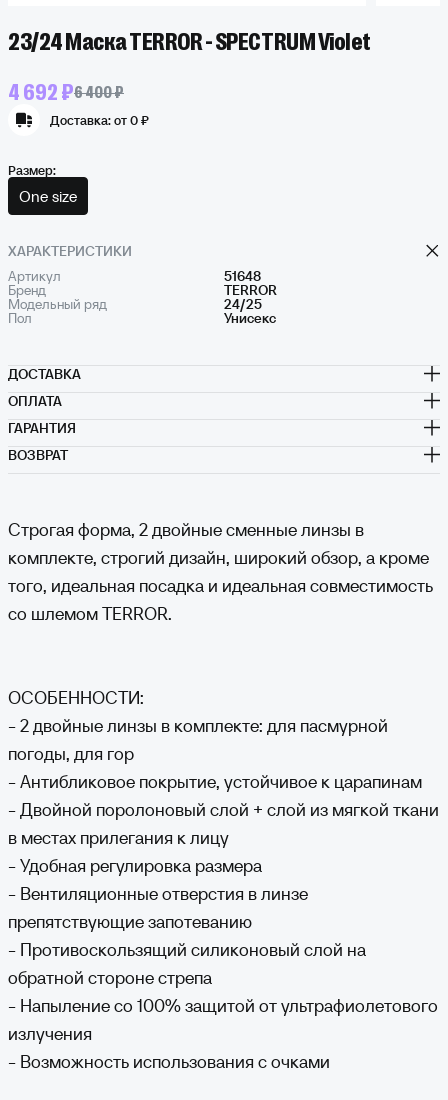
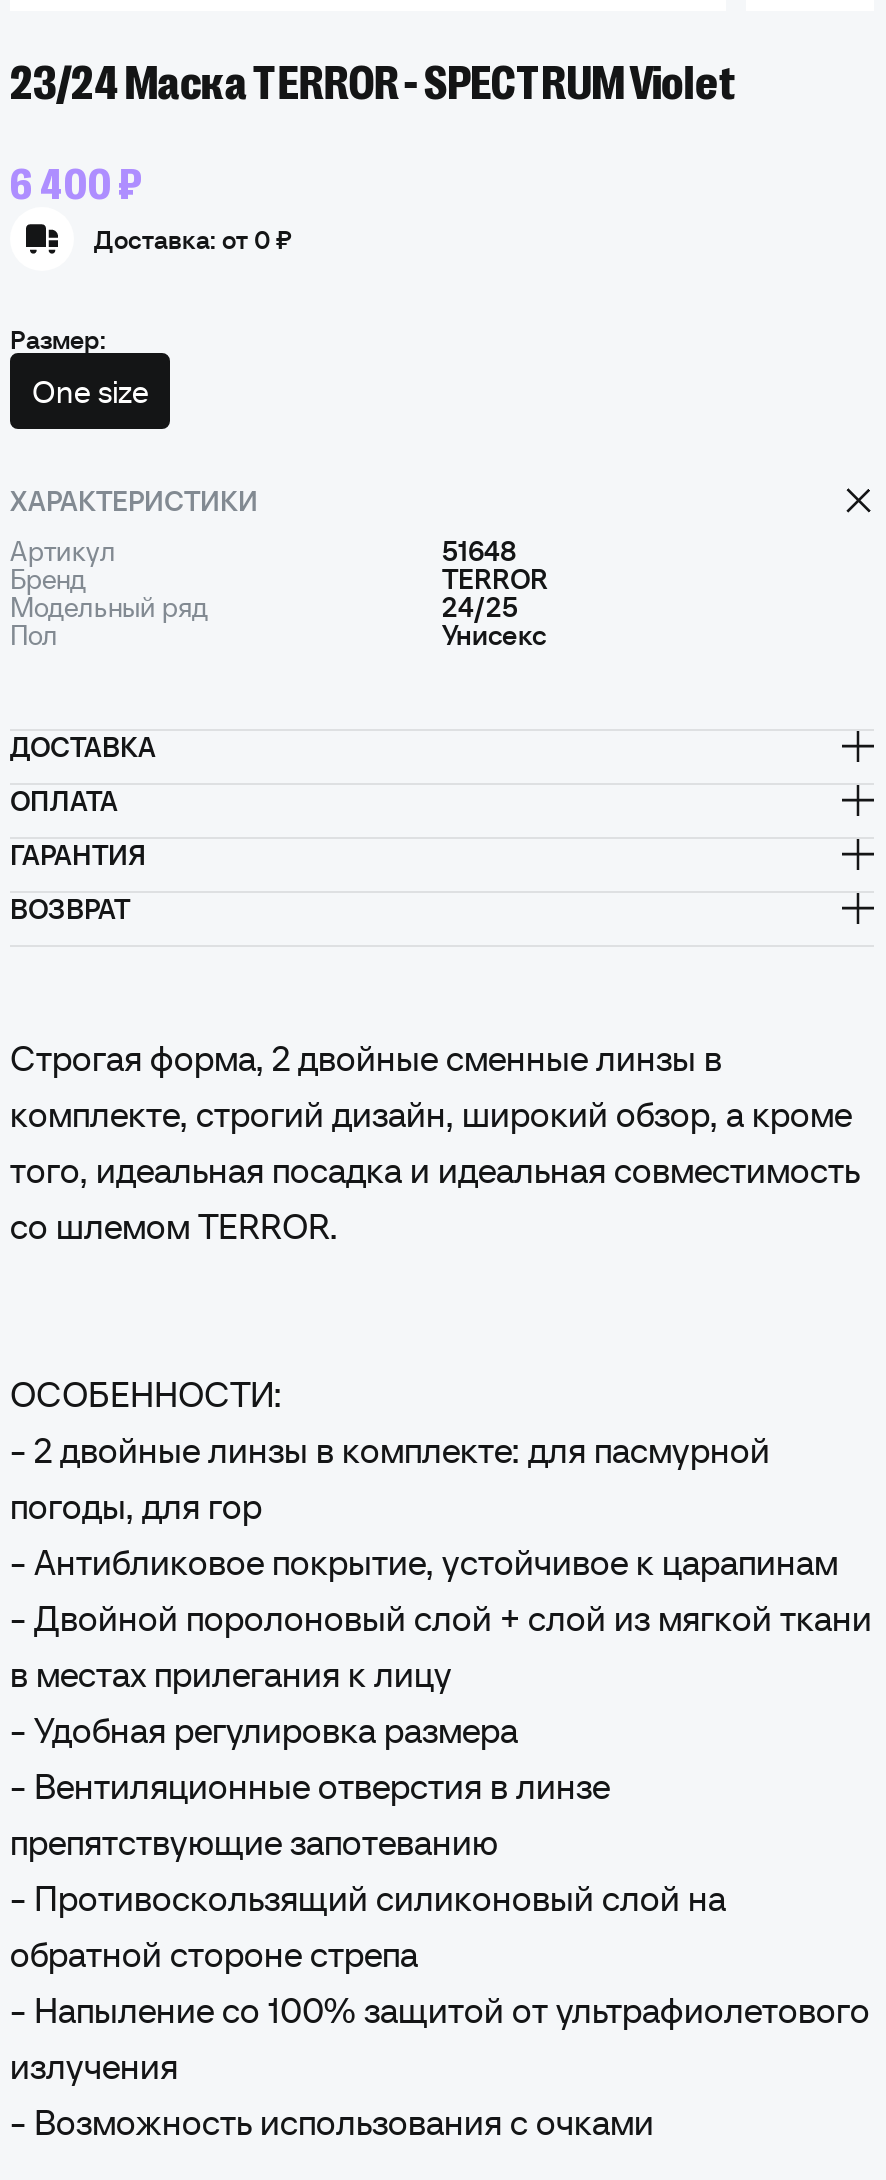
- 4 692 ₽6 400 ₽
+ 6 400 ₽
